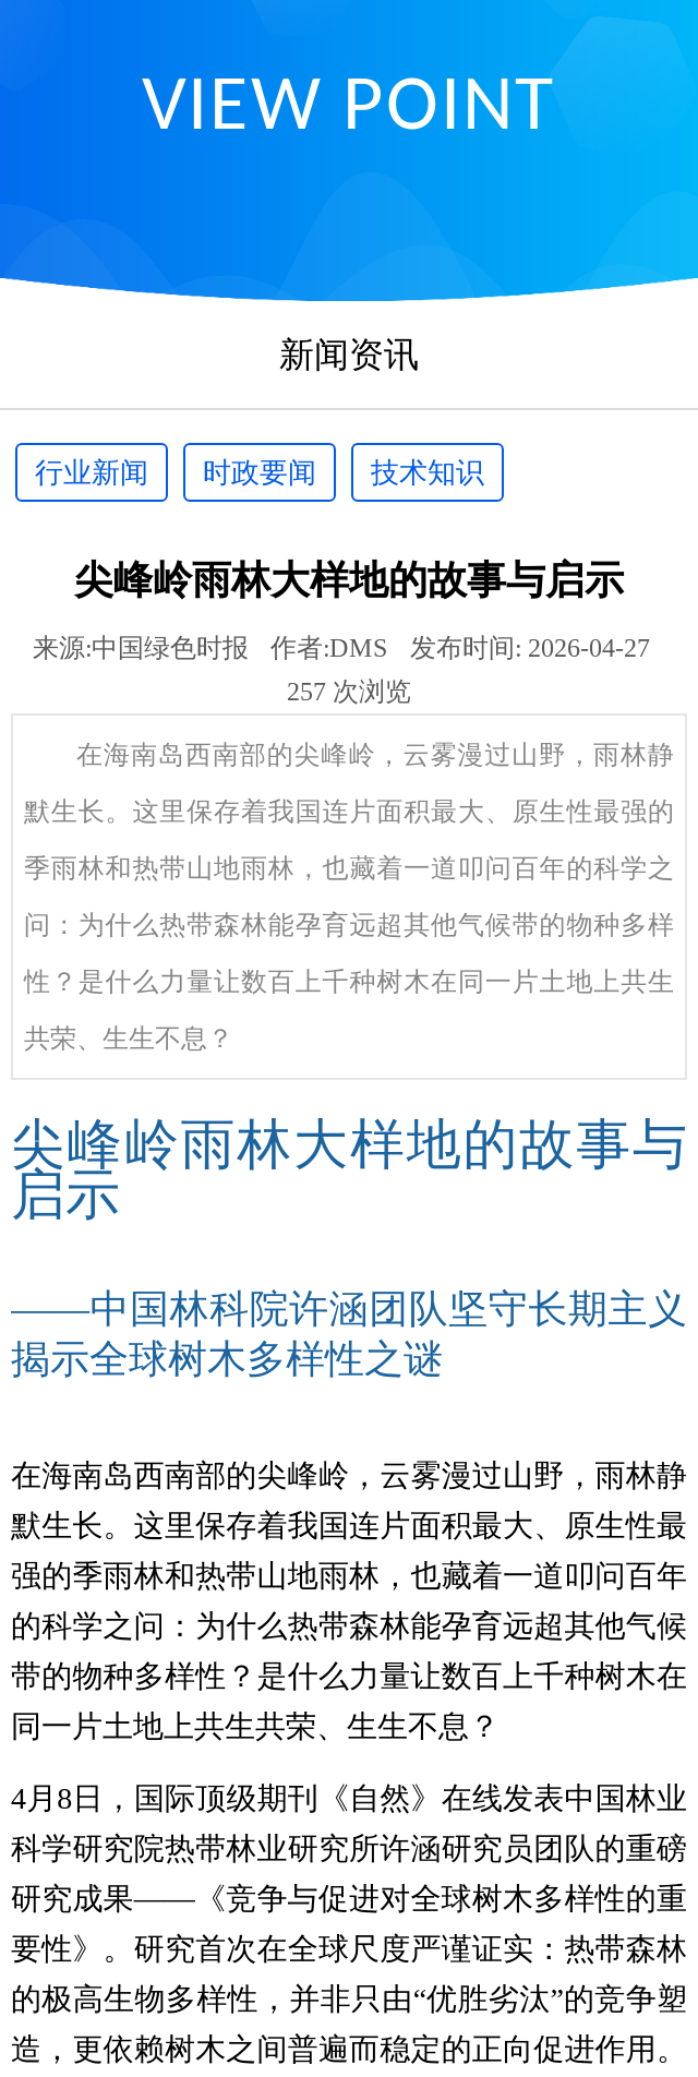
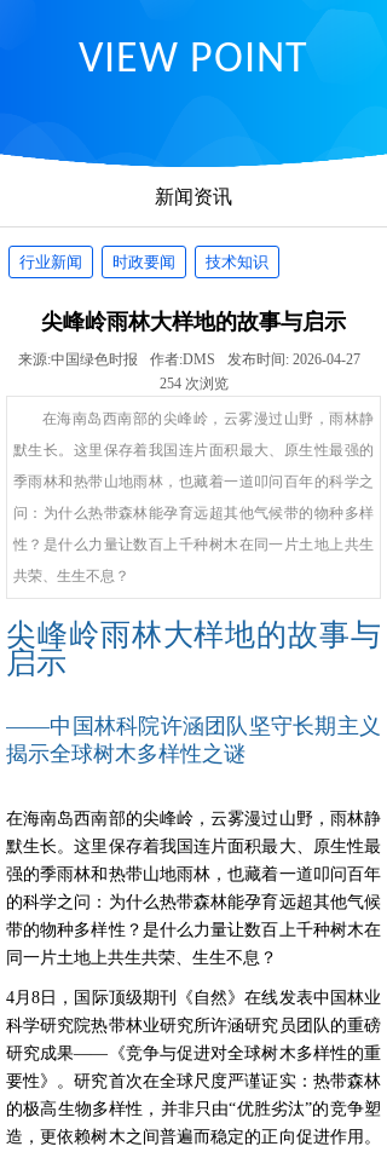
- 257次浏览
+ 254次浏览
